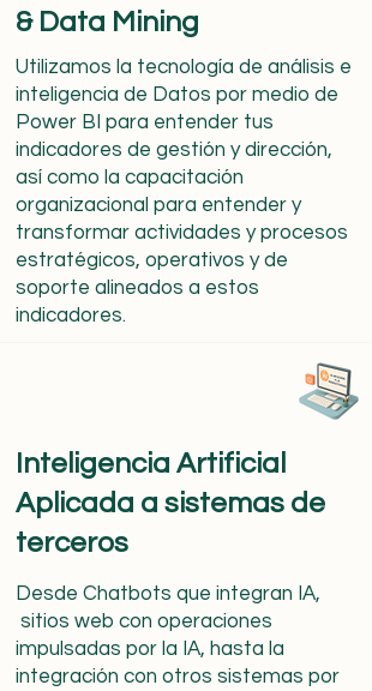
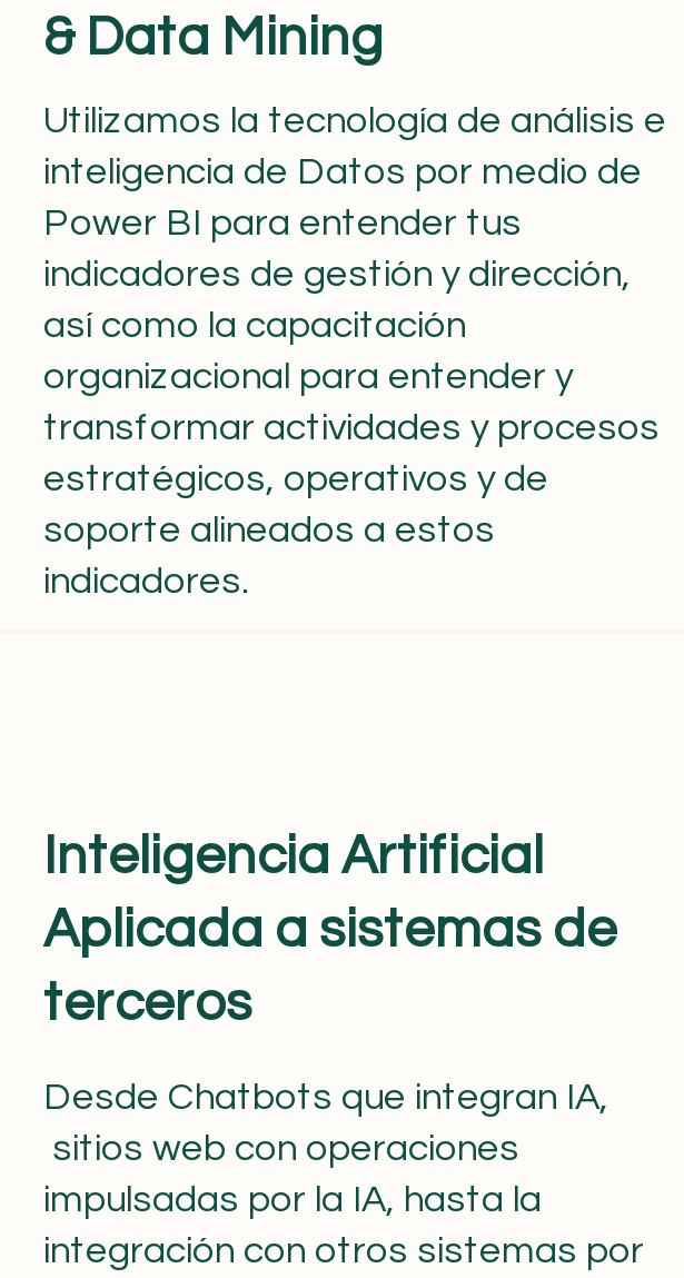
- [image]
